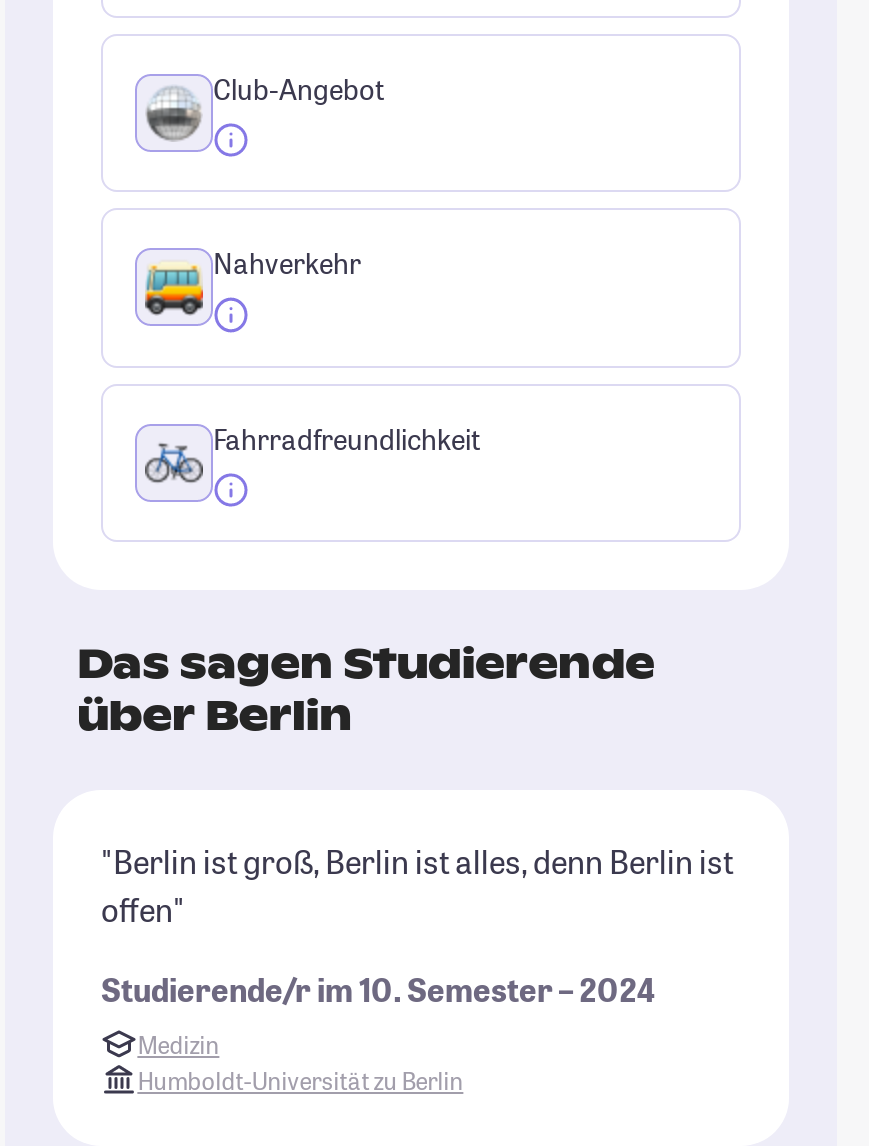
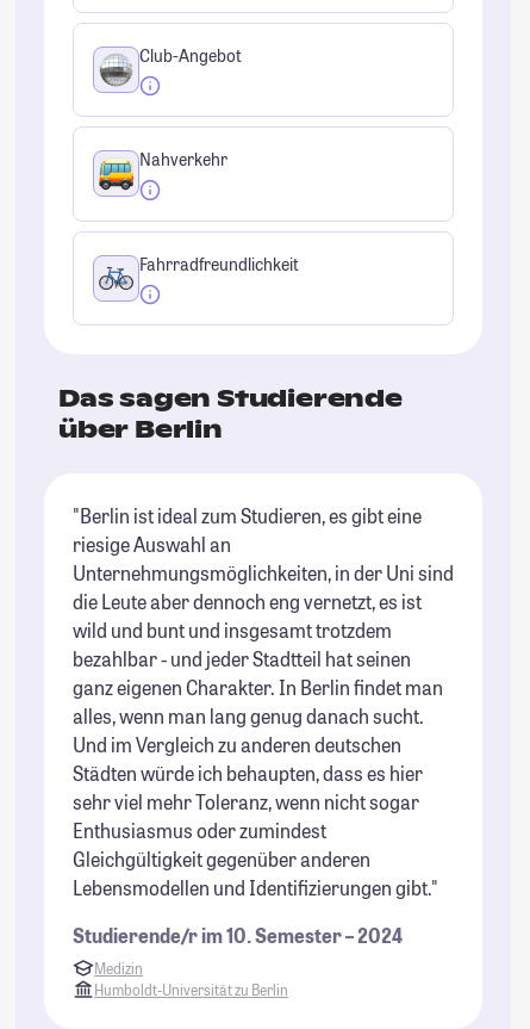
- "Berlin ist groß, Berlin ist alles, denn Berlin ist
- offen"
+ "Berlin ist ideal zum Studieren, es gibt eine
+ riesige Auswahl an
+ Unternehmungsmöglichkeiten, in der Uni sind
+ die Leute aber dennoch eng vernetzt, es ist
+ wild und bunt und insgesamt trotzdem
+ bezahlbar - und jeder Stadtteil hat seinen
+ ganz eigenen Charakter. In Berlin findet man
+ alles, wenn man lang genug danach sucht.
+ Und im Vergleich zu anderen deutschen
+ Städten würde ich behaupten, dass es hier
+ sehr viel mehr Toleranz, wenn nicht sogar
+ Enthusiasmus oder zumindest
+ Gleichgültigkeit gegenüber anderen
+ Lebensmodellen und Identifizierungen gibt."
